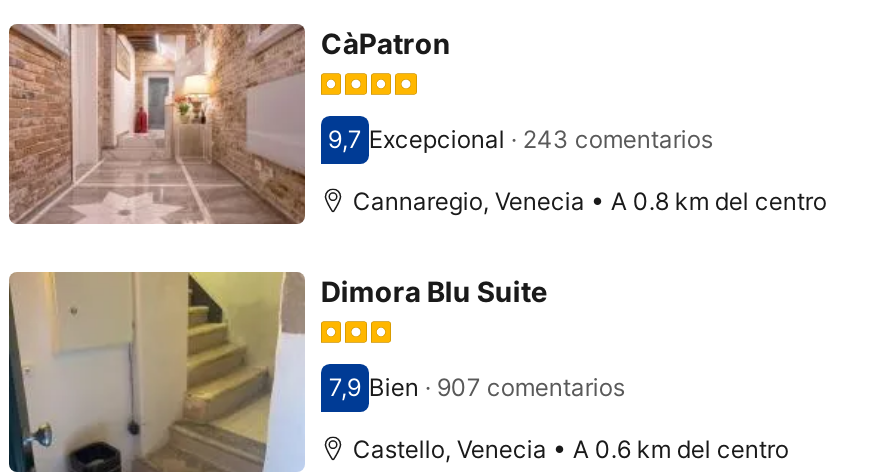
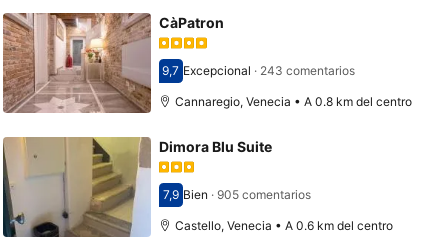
- 7,9 Bien · 907 comentarios
+ 7,9 Bien · 905 comentarios
